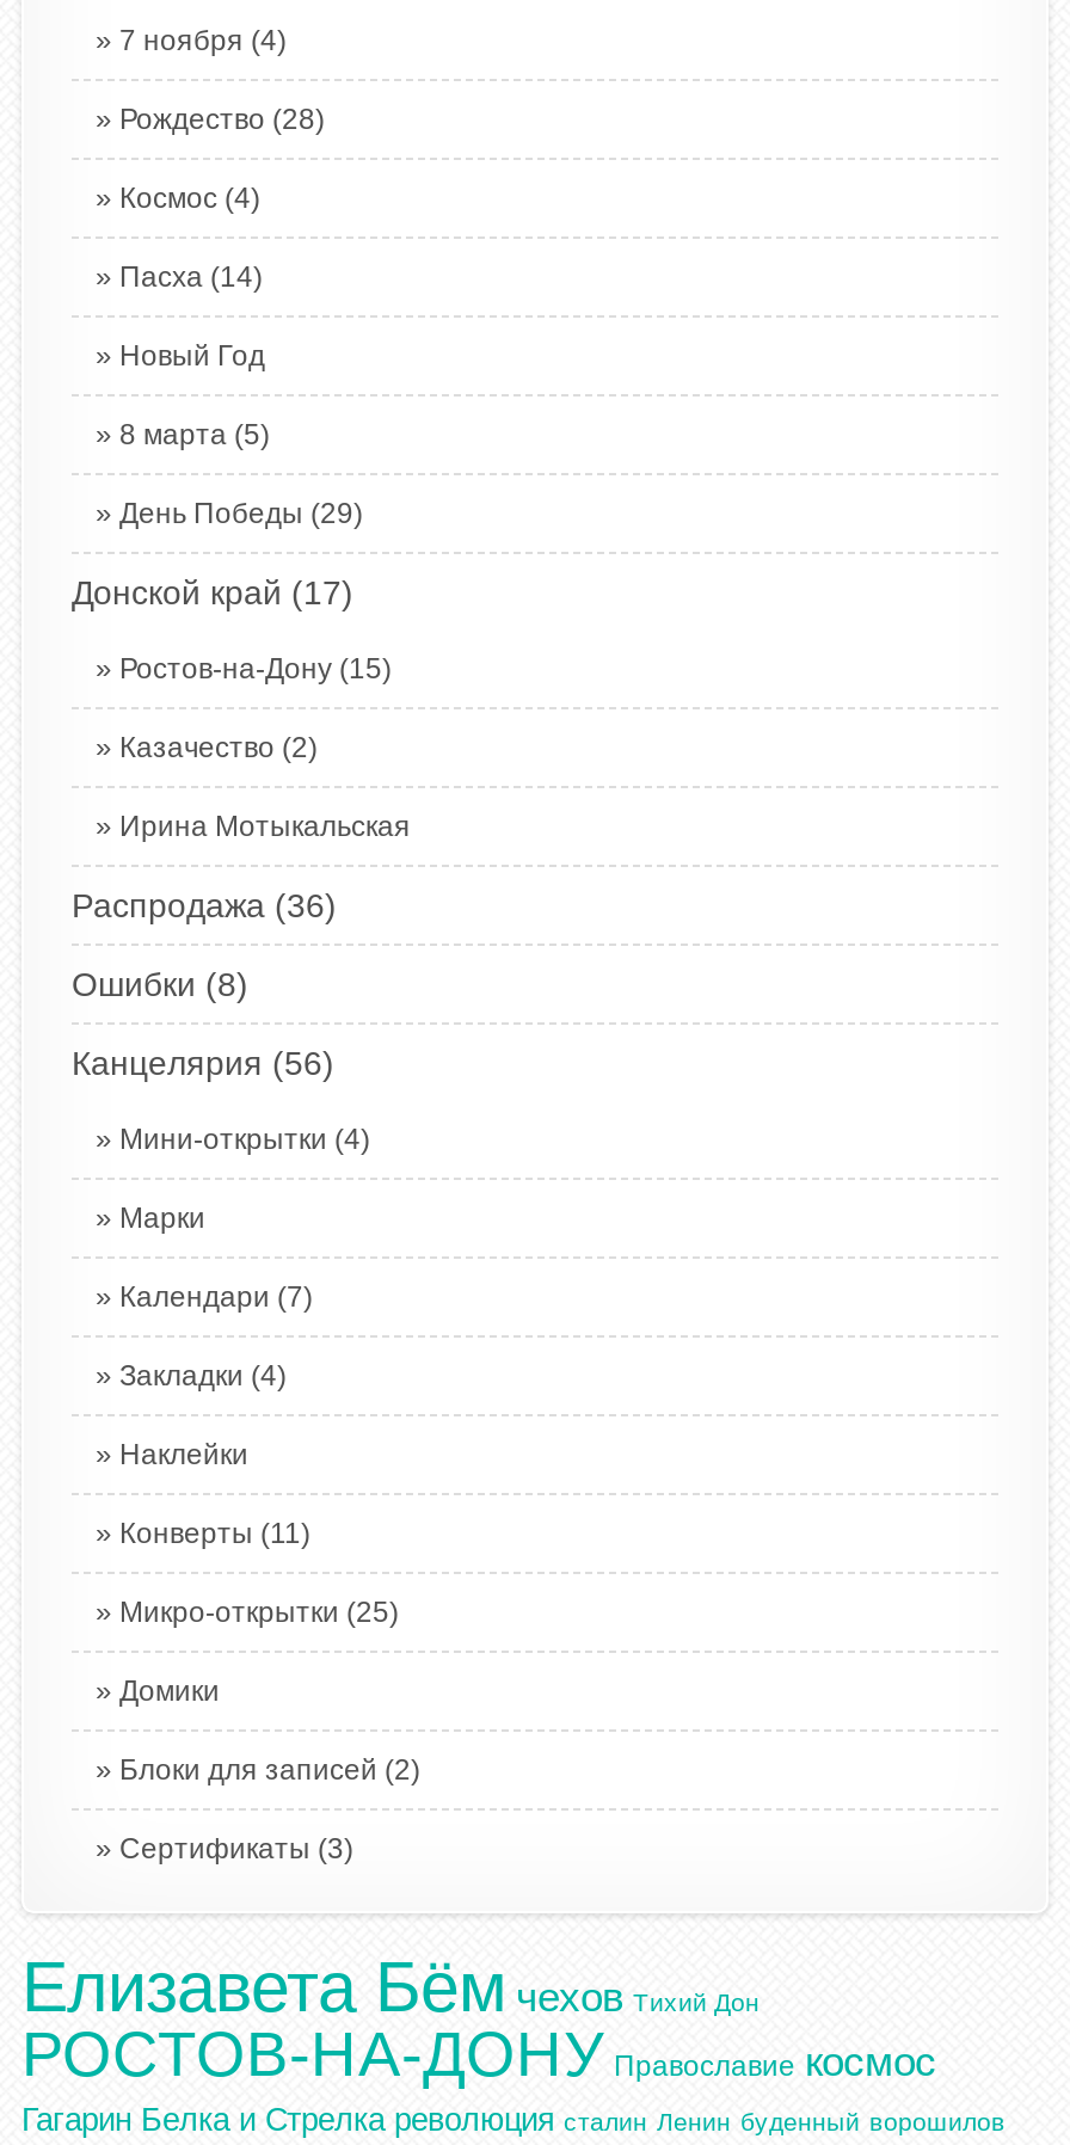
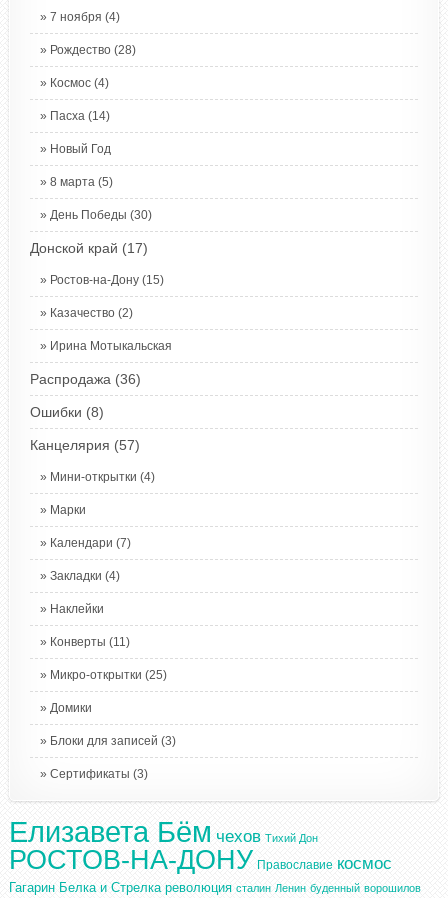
- День Победы (29)
+ День Победы (30)

- Канцелярия (56)
+ Канцелярия (57)

- Блоки для записей (2)
+ Блоки для записей (3)
